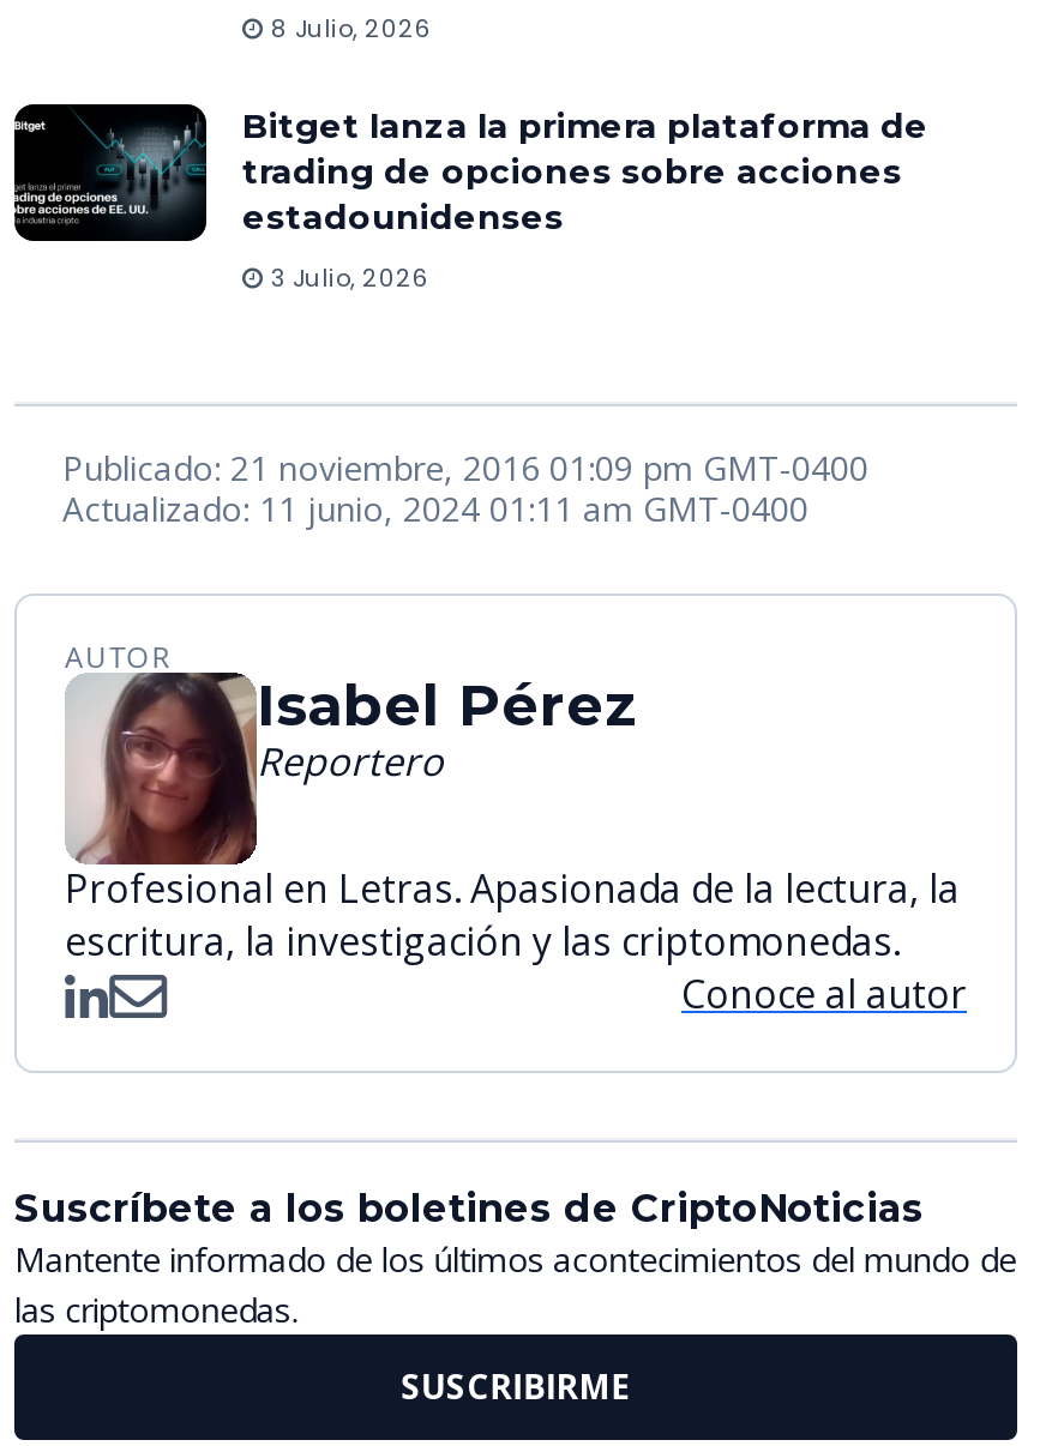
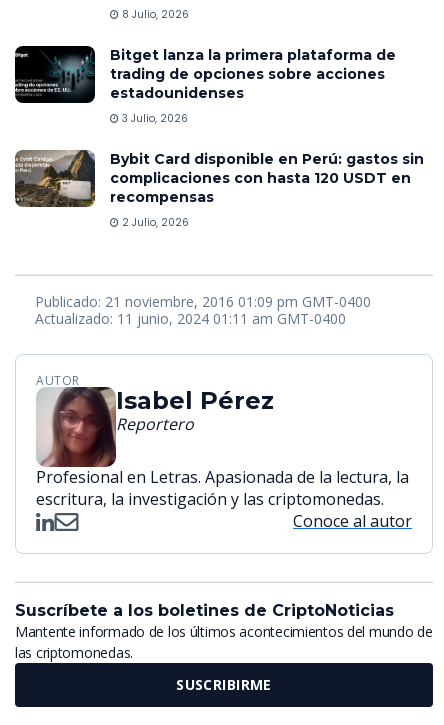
+ [image]
+ Bybit Card disponible en Perú: gastos sin
+ complicaciones con hasta 120 USDT en
+ recompensas
+ 2 Julio, 2026
